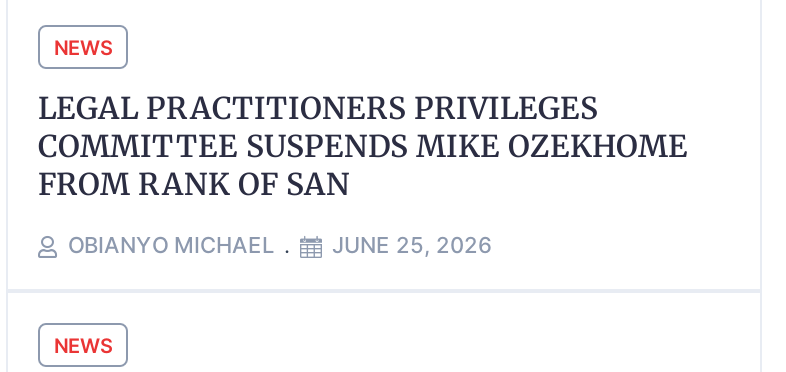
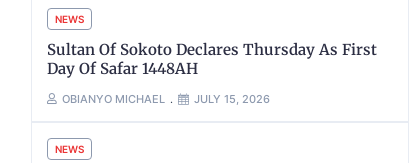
- LEGAL PRACTITIONERS PRIVILEGES
- COMMITTEE SUSPENDS MIKE OZEKHOME
- FROM RANK OF SAN
+ Sultan Of Sokoto Declares Thursday As First
+ Day Of Safar 1448AH

- JUNE 25, 2026
+ JULY 15, 2026
